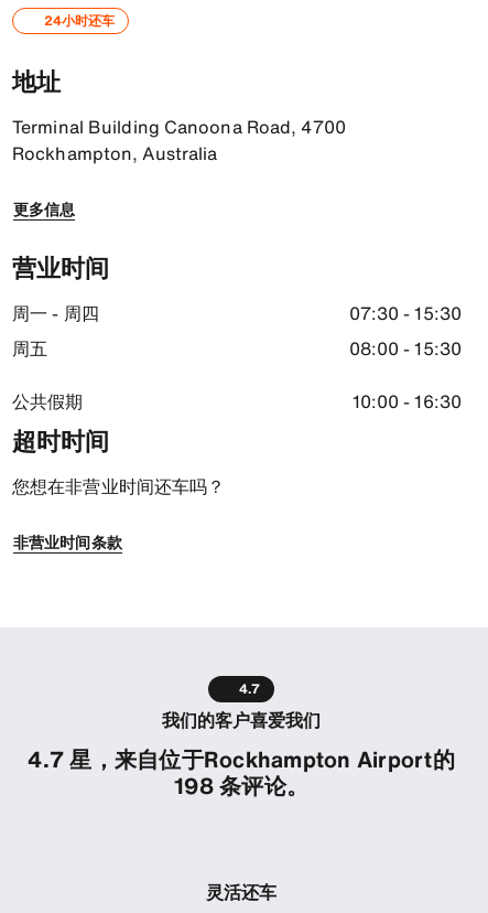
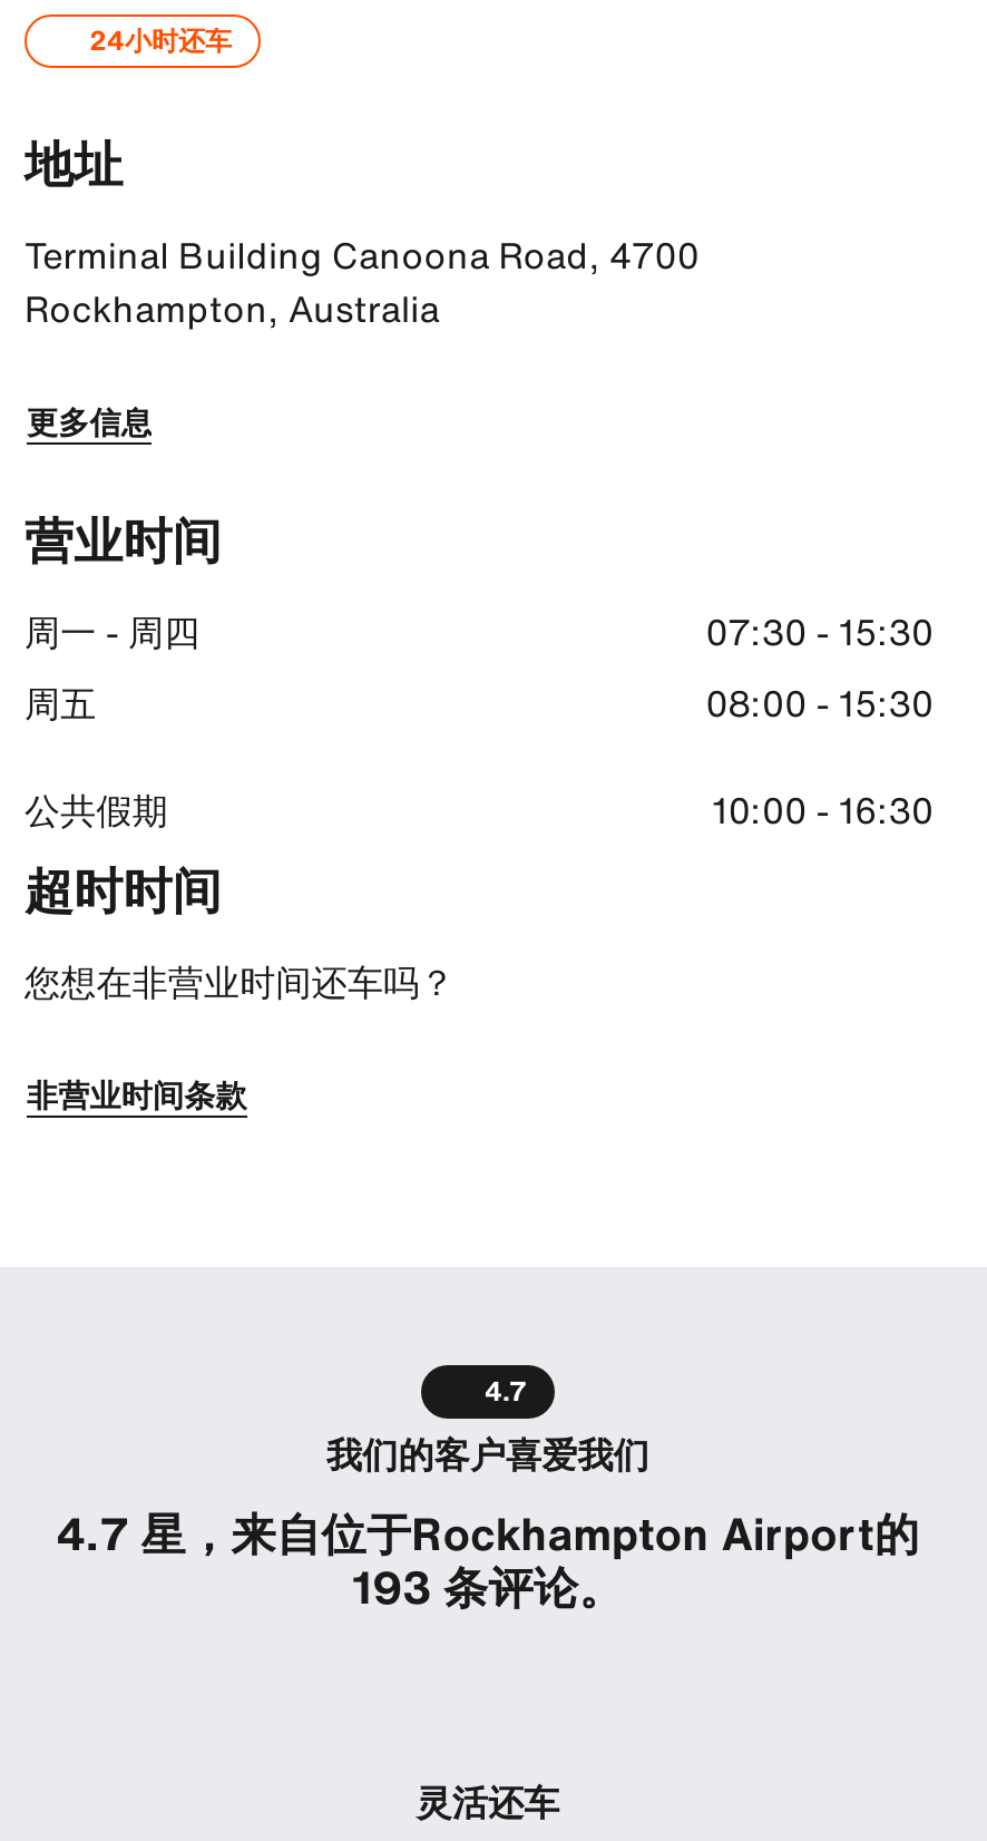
- 198 条评论。
+ 193 条评论。
